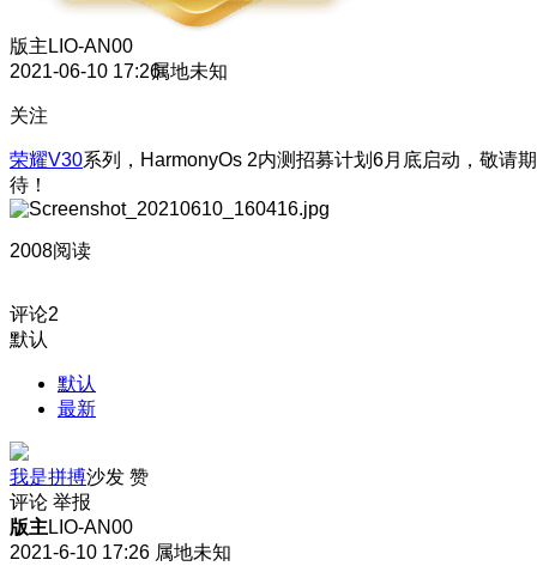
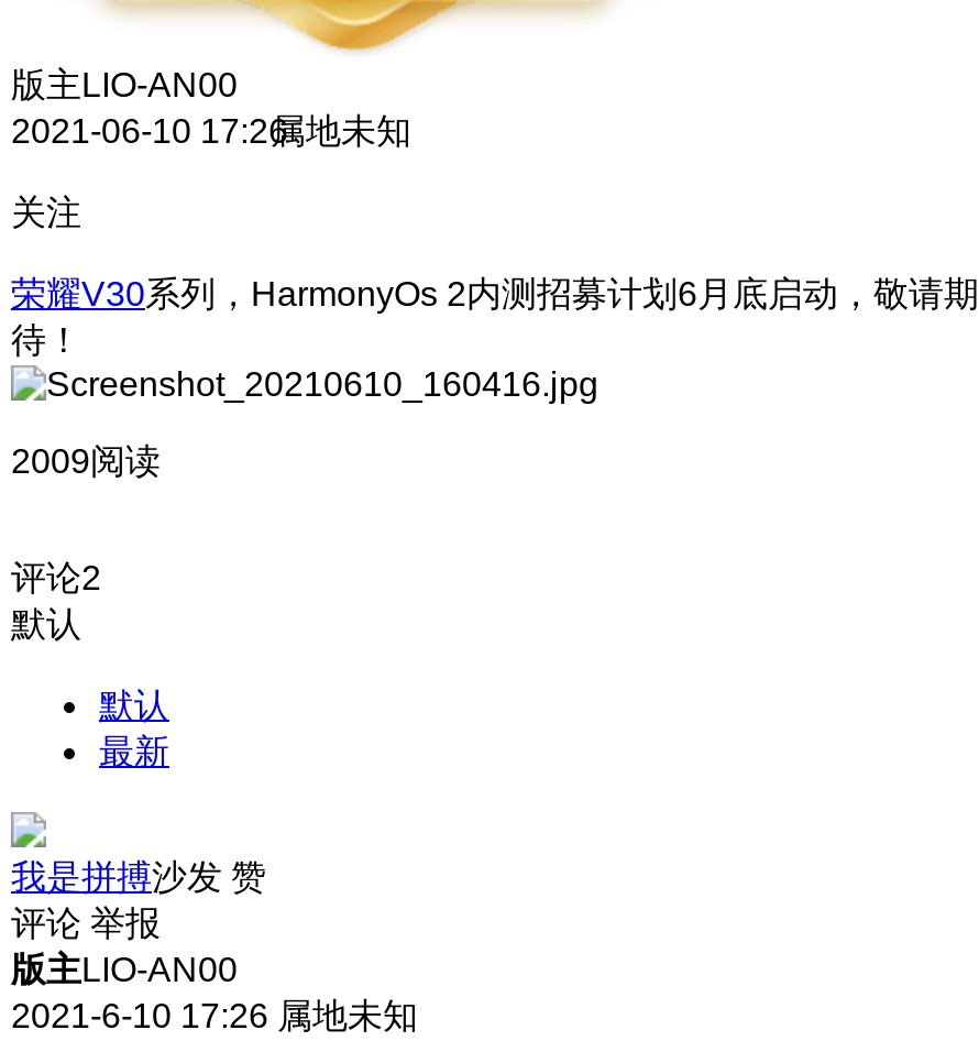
- 2008阅读
+ 2009阅读
